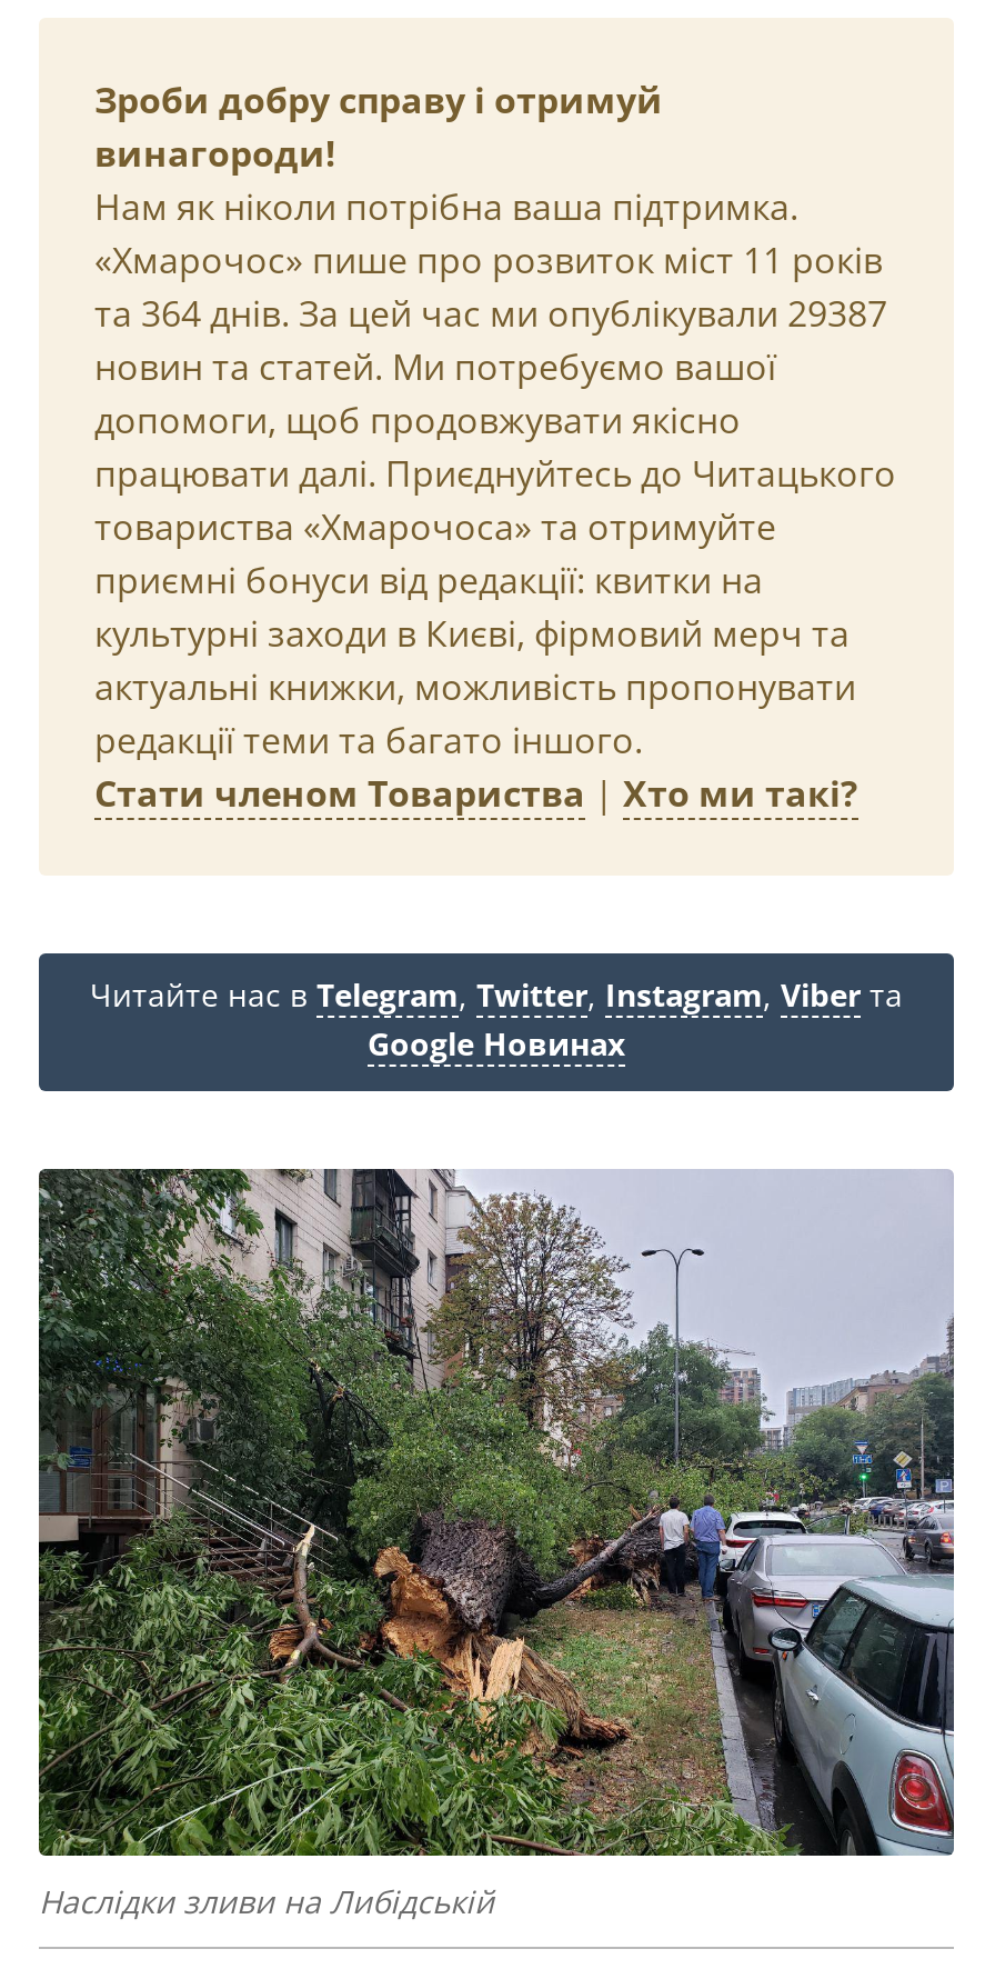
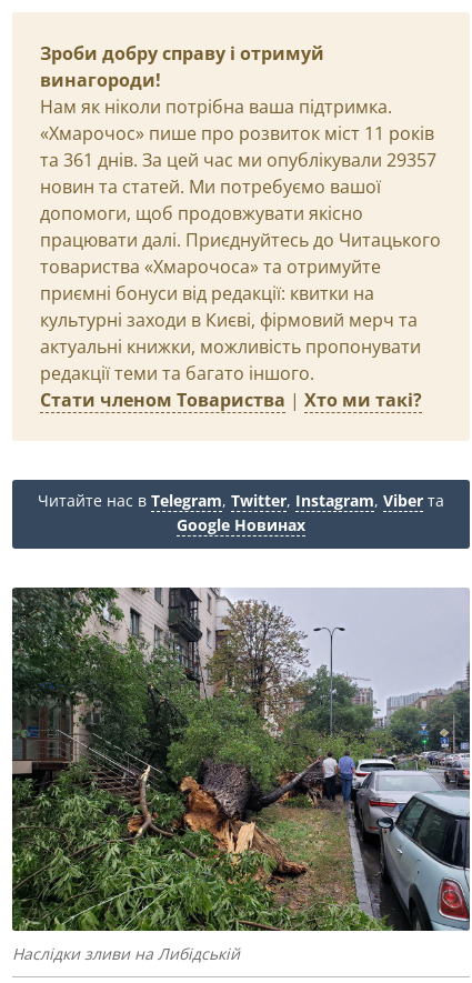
- та 364 днів. За цей час ми опублікували 29387
+ та 361 днів. За цей час ми опублікували 29357
